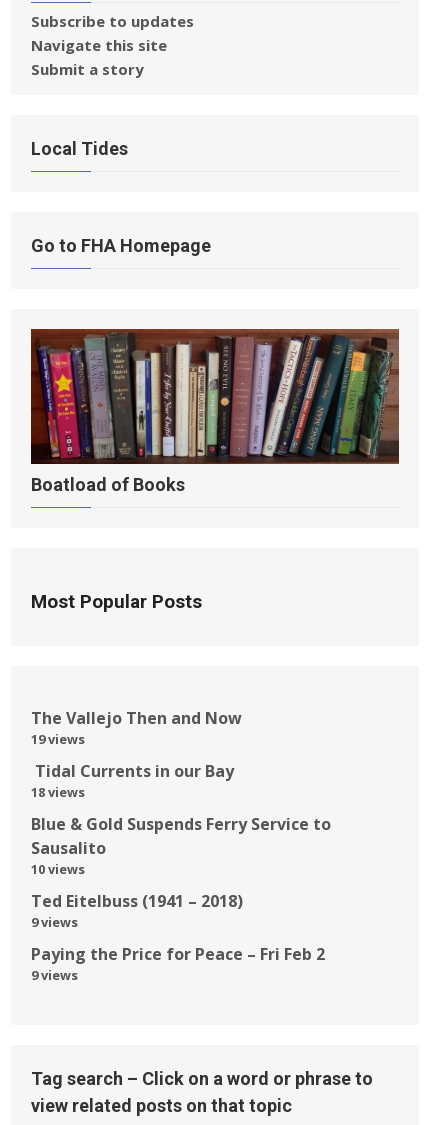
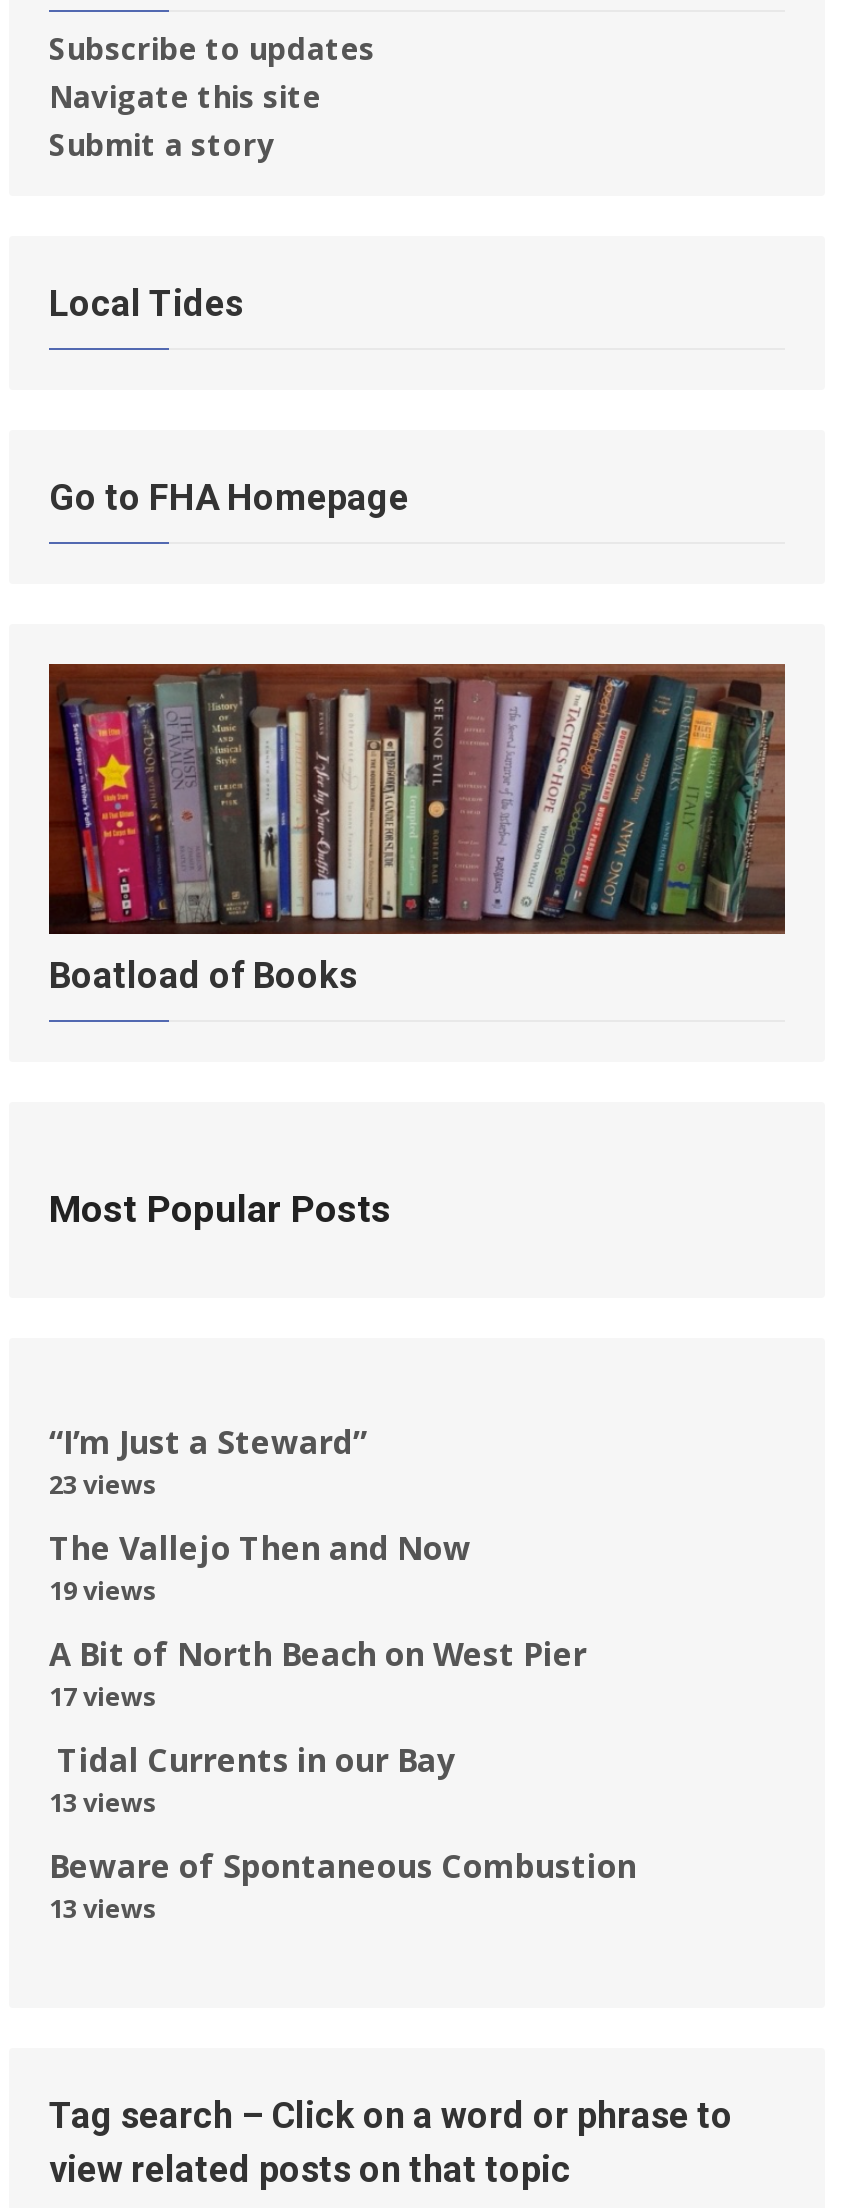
+ “I’m Just a Steward”
+ 23 views

moved down: The Vallejo Then and Now | 19 views

+ A Bit of North Beach on West Pier
+ 17 views

moved down: Tidal Currents in our Bay

- 18 views
- Blue & Gold Suspends Ferry Service to
- Sausalito
- 10 views
- Ted Eitelbuss (1941 – 2018)
- 9 views
- Paying the Price for Peace – Fri Feb 2
- 9 views
+ 13 views
+ Beware of Spontaneous Combustion
+ 13 views
